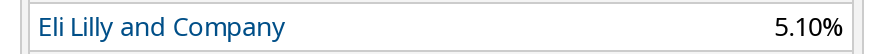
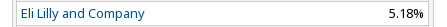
- 5.10%
+ 5.18%
